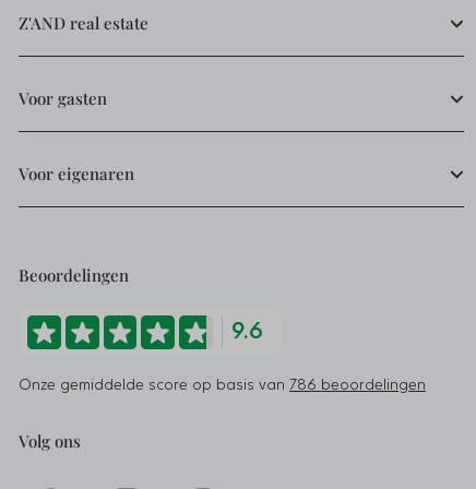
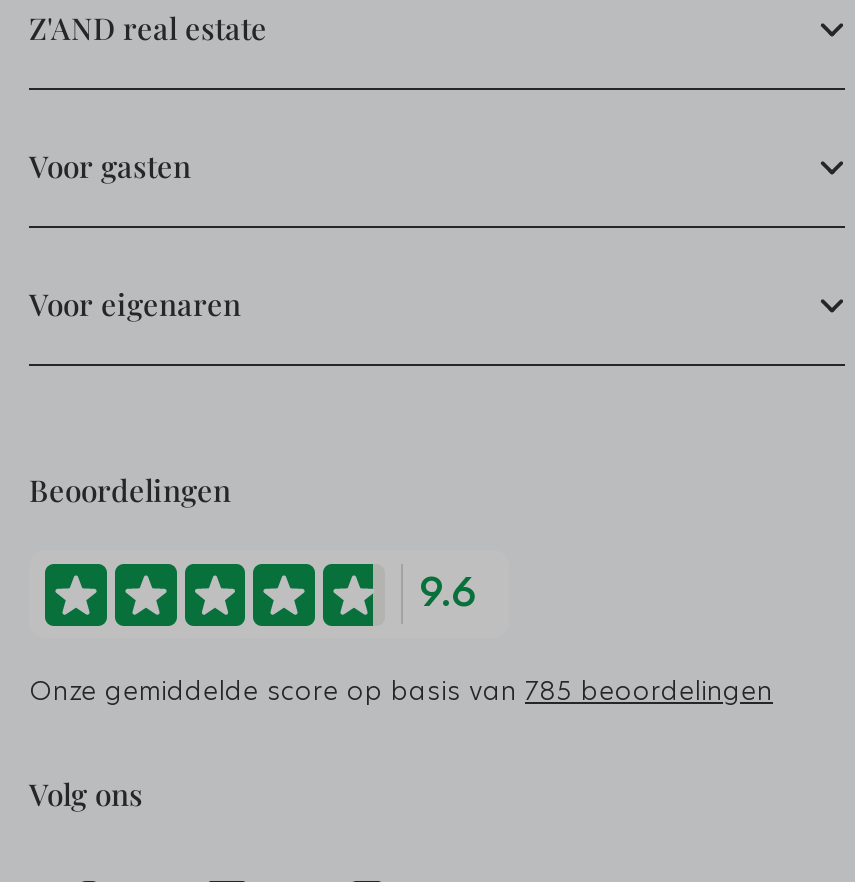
- Onze gemiddelde score op basis van 786 beoordelingen
+ Onze gemiddelde score op basis van 785 beoordelingen
